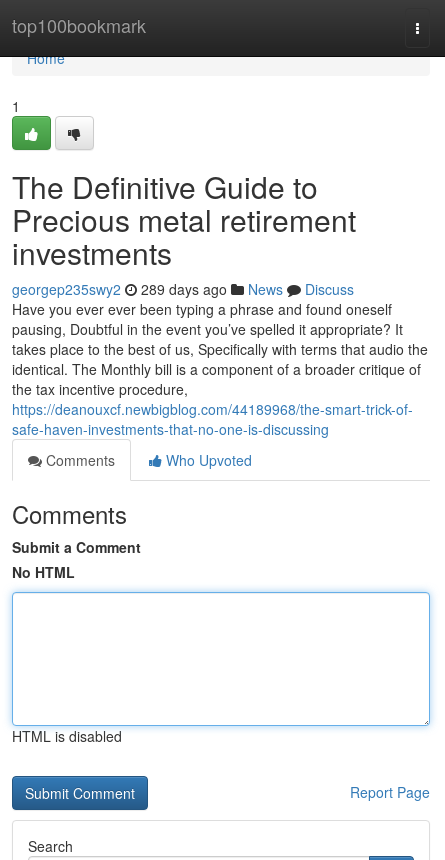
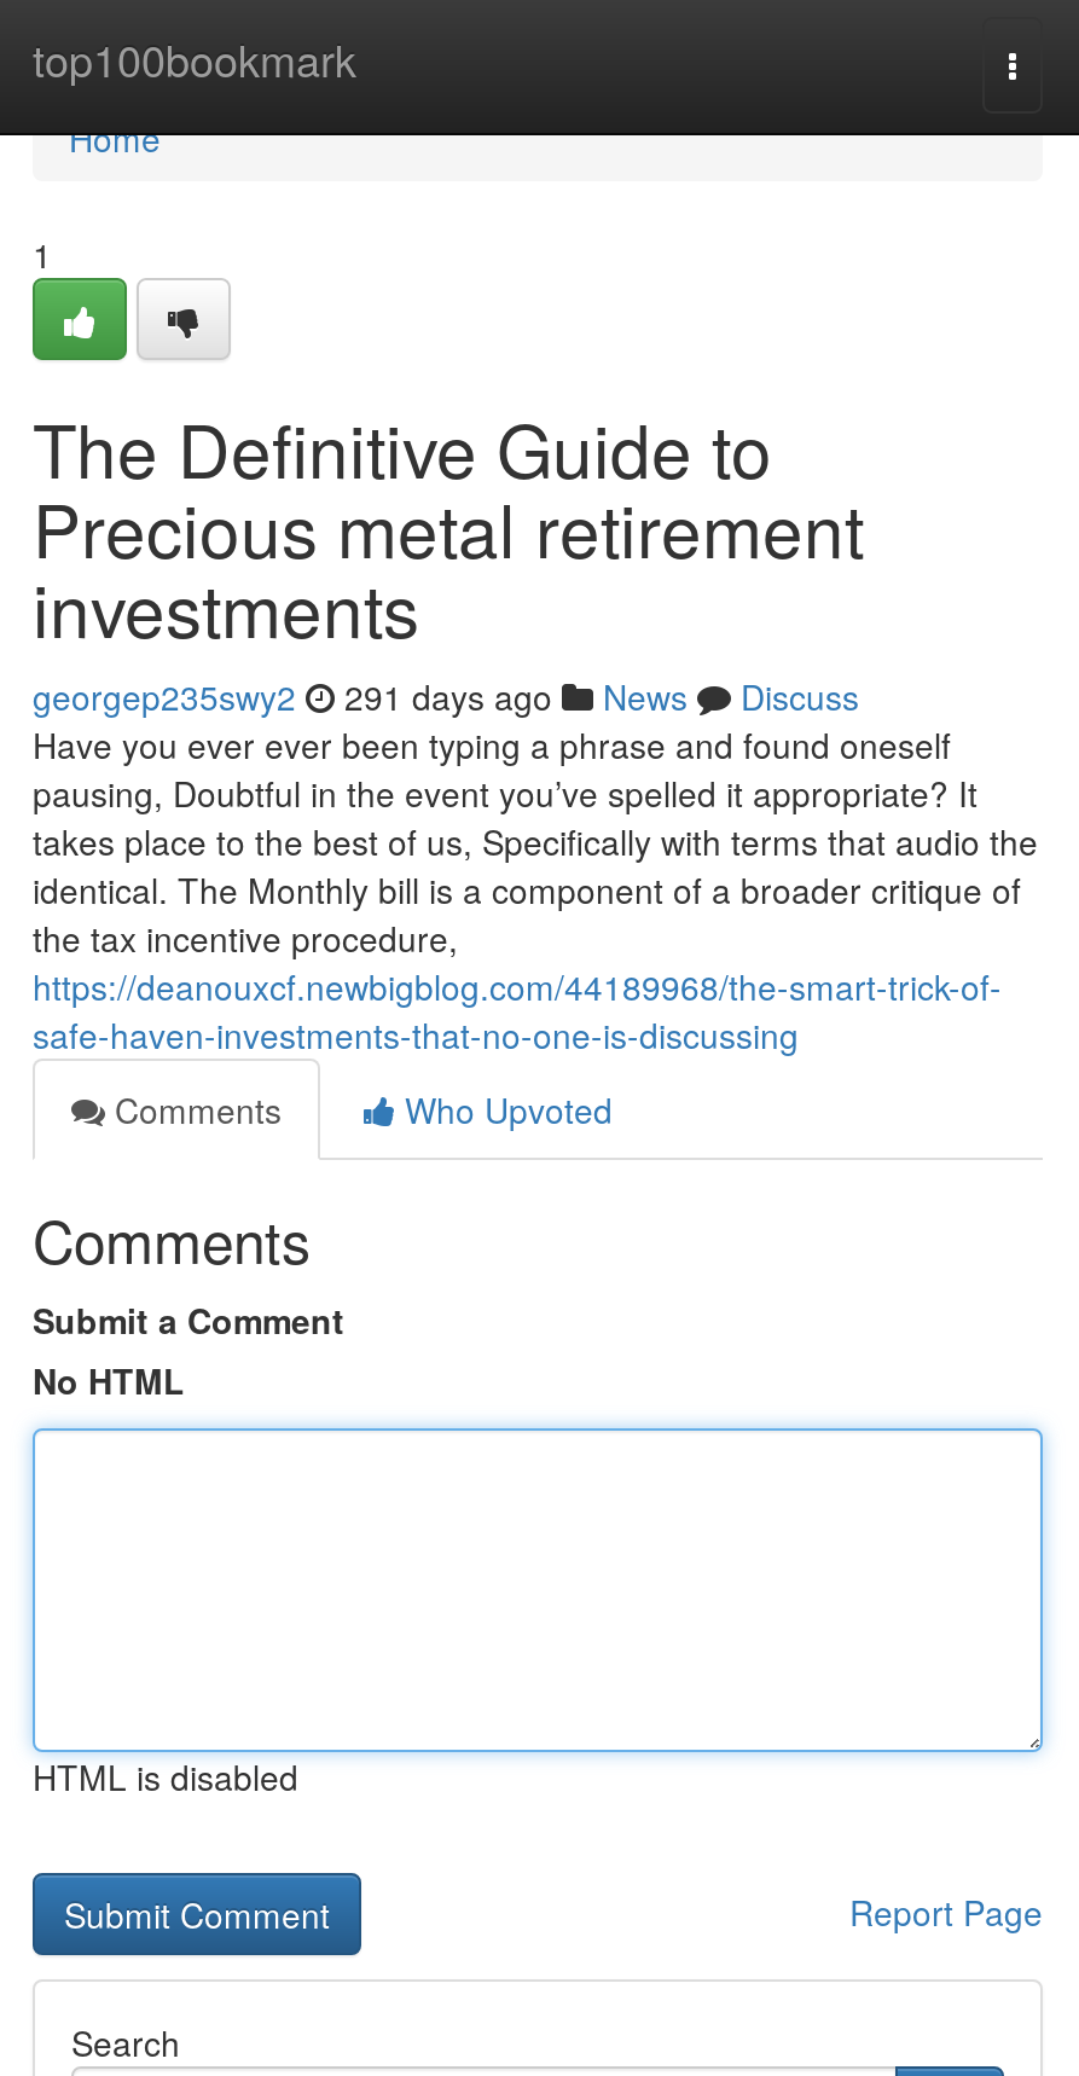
- georgep235swy2 289 days ago News Discuss
+ georgep235swy2 291 days ago News Discuss
